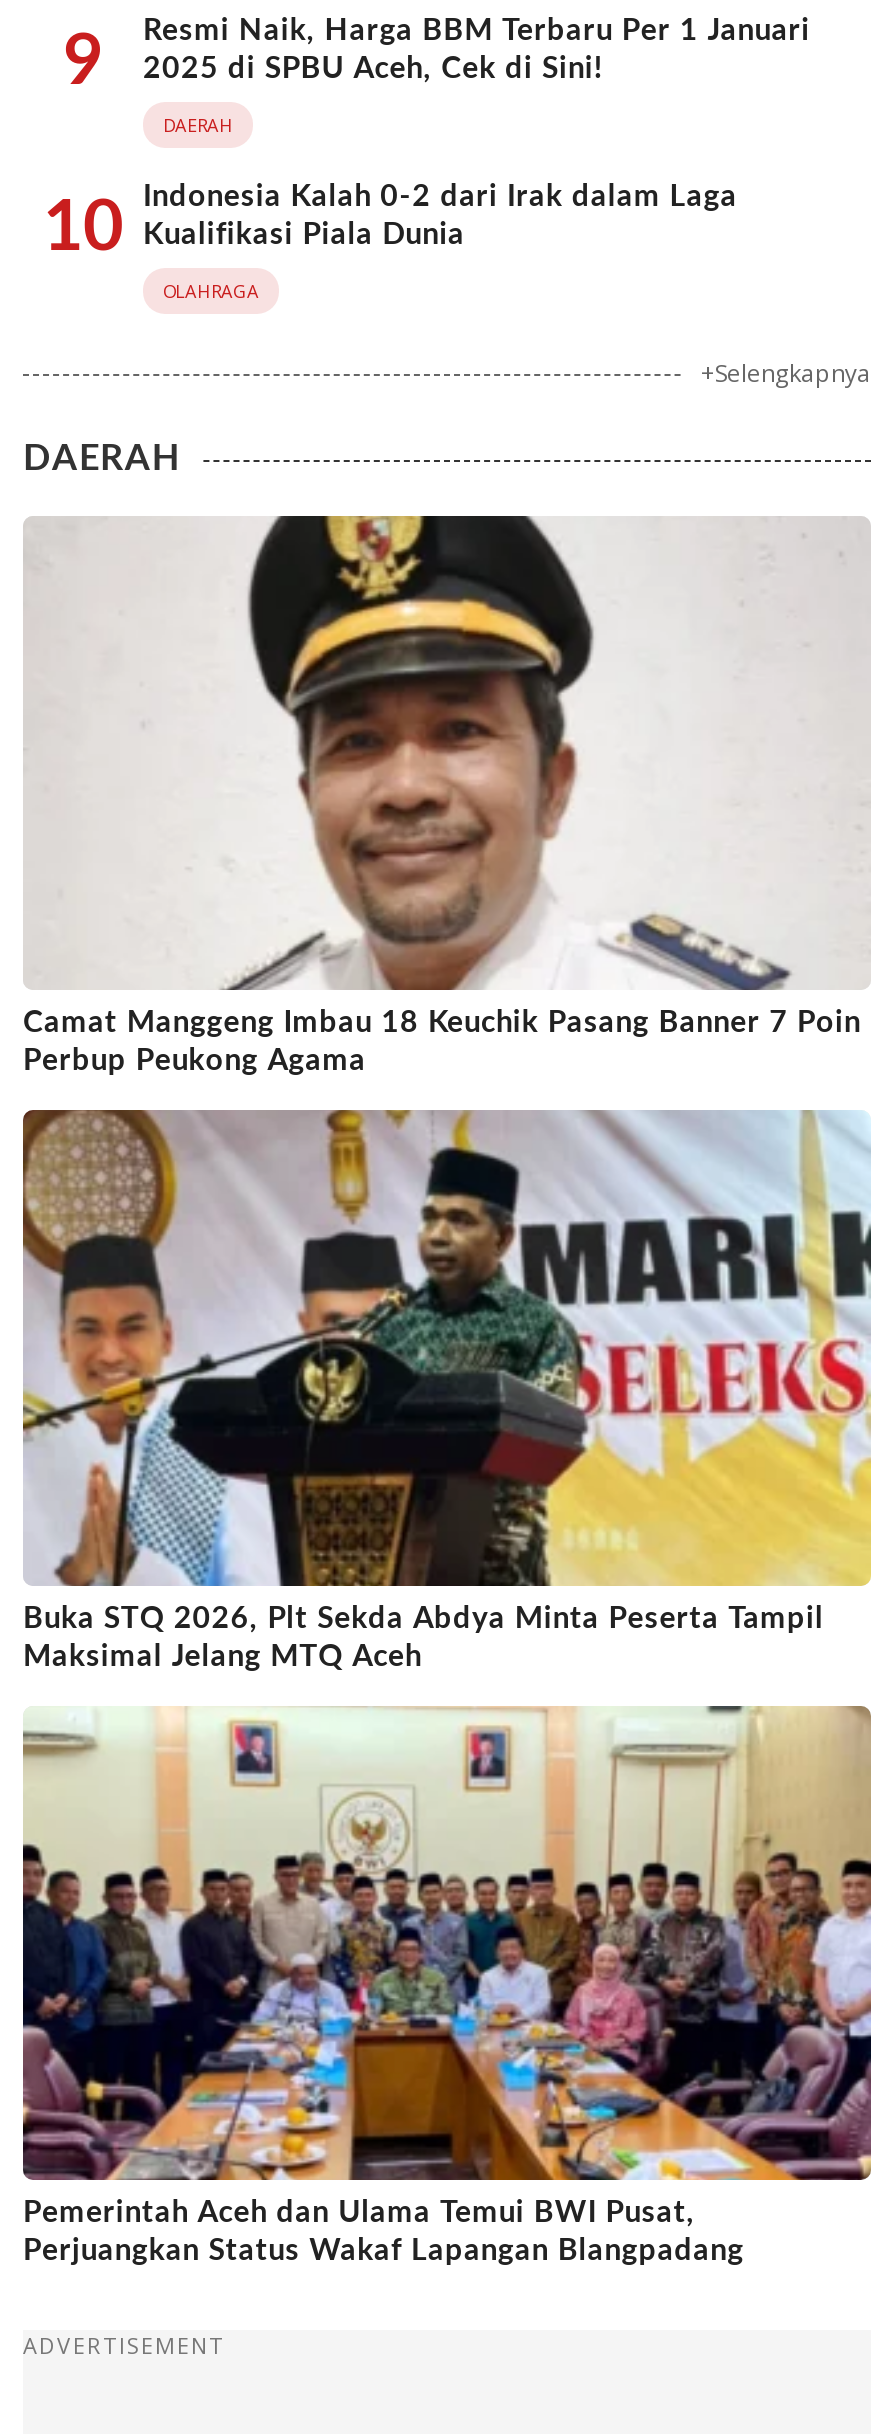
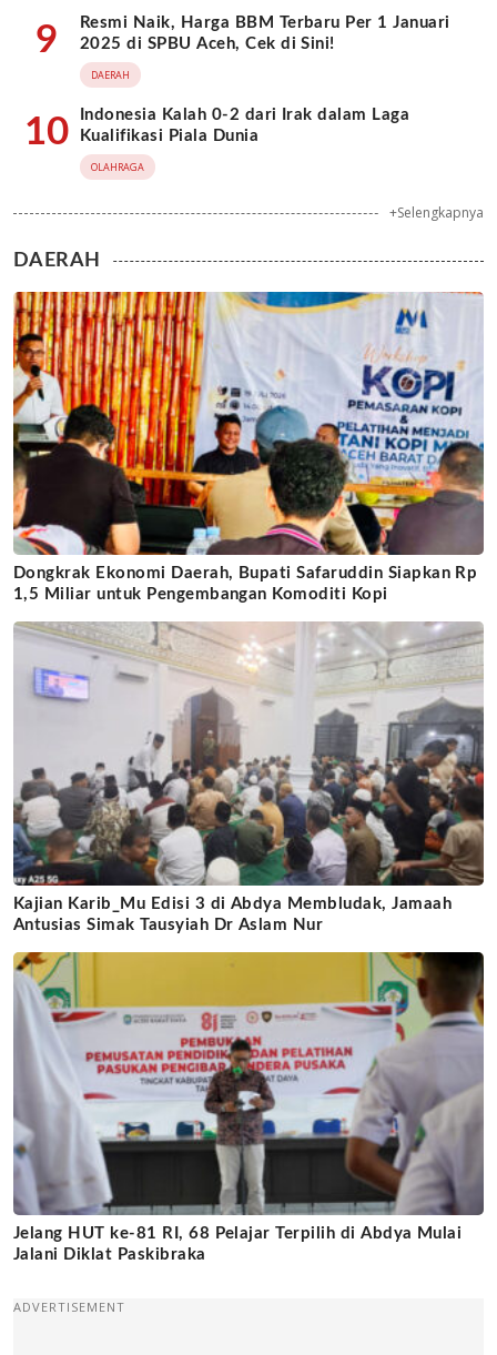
- [image]
- Camat Manggeng Imbau 18 Keuchik Pasang Banner 7 Poin
- Perbup Peukong Agama
+ [image]
+ Dongkrak Ekonomi Daerah, Bupati Safaruddin Siapkan Rp
+ 1,5 Miliar untuk Pengembangan Komoditi Kopi

- [image]
- Buka STQ 2026, Plt Sekda Abdya Minta Peserta Tampil
- Maksimal Jelang MTQ Aceh
+ [image]
+ Kajian Karib_Mu Edisi 3 di Abdya Membludak, Jamaah
+ Antusias Simak Tausyiah Dr Aslam Nur

- [image]
- Pemerintah Aceh dan Ulama Temui BWI Pusat,
- Perjuangkan Status Wakaf Lapangan Blangpadang
+ [image]
+ Jelang HUT ke-81 RI, 68 Pelajar Terpilih di Abdya Mulai
+ Jalani Diklat Paskibraka
